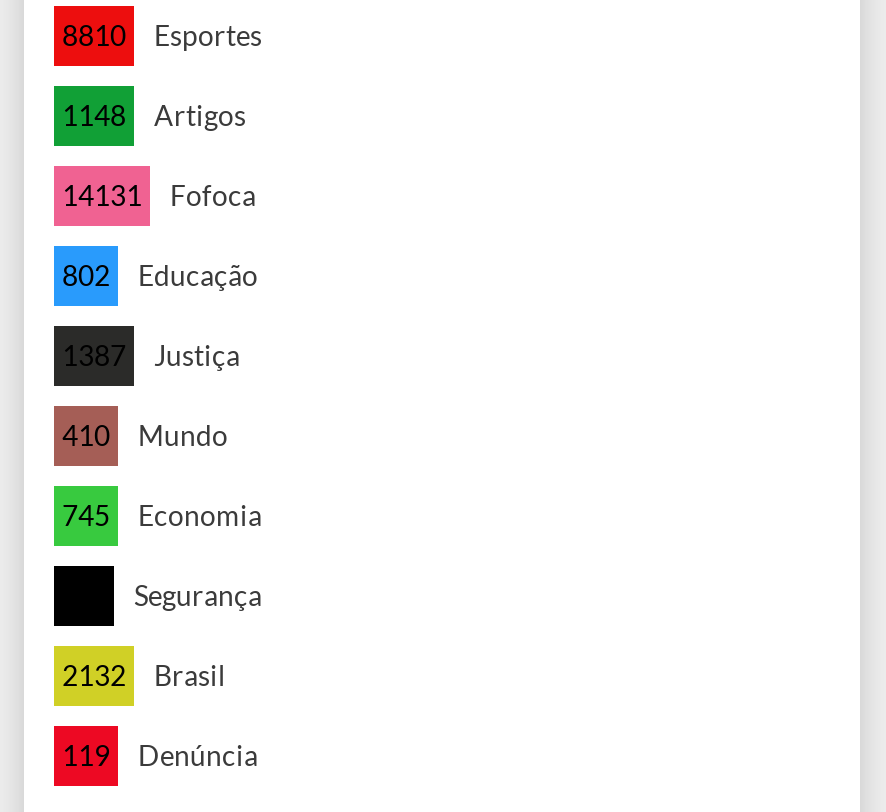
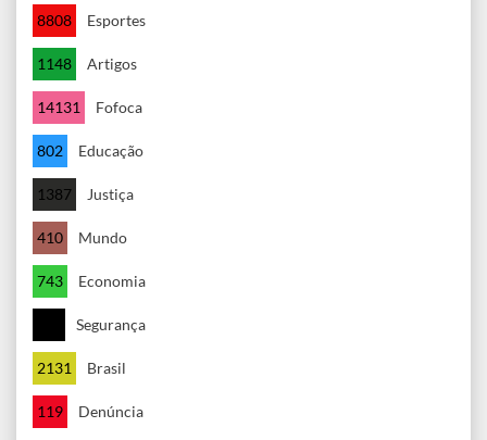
- 8810 Esportes
+ 8808 Esportes

- 745 Economia
+ 743 Economia

- 2132 Brasil
+ 2131 Brasil
